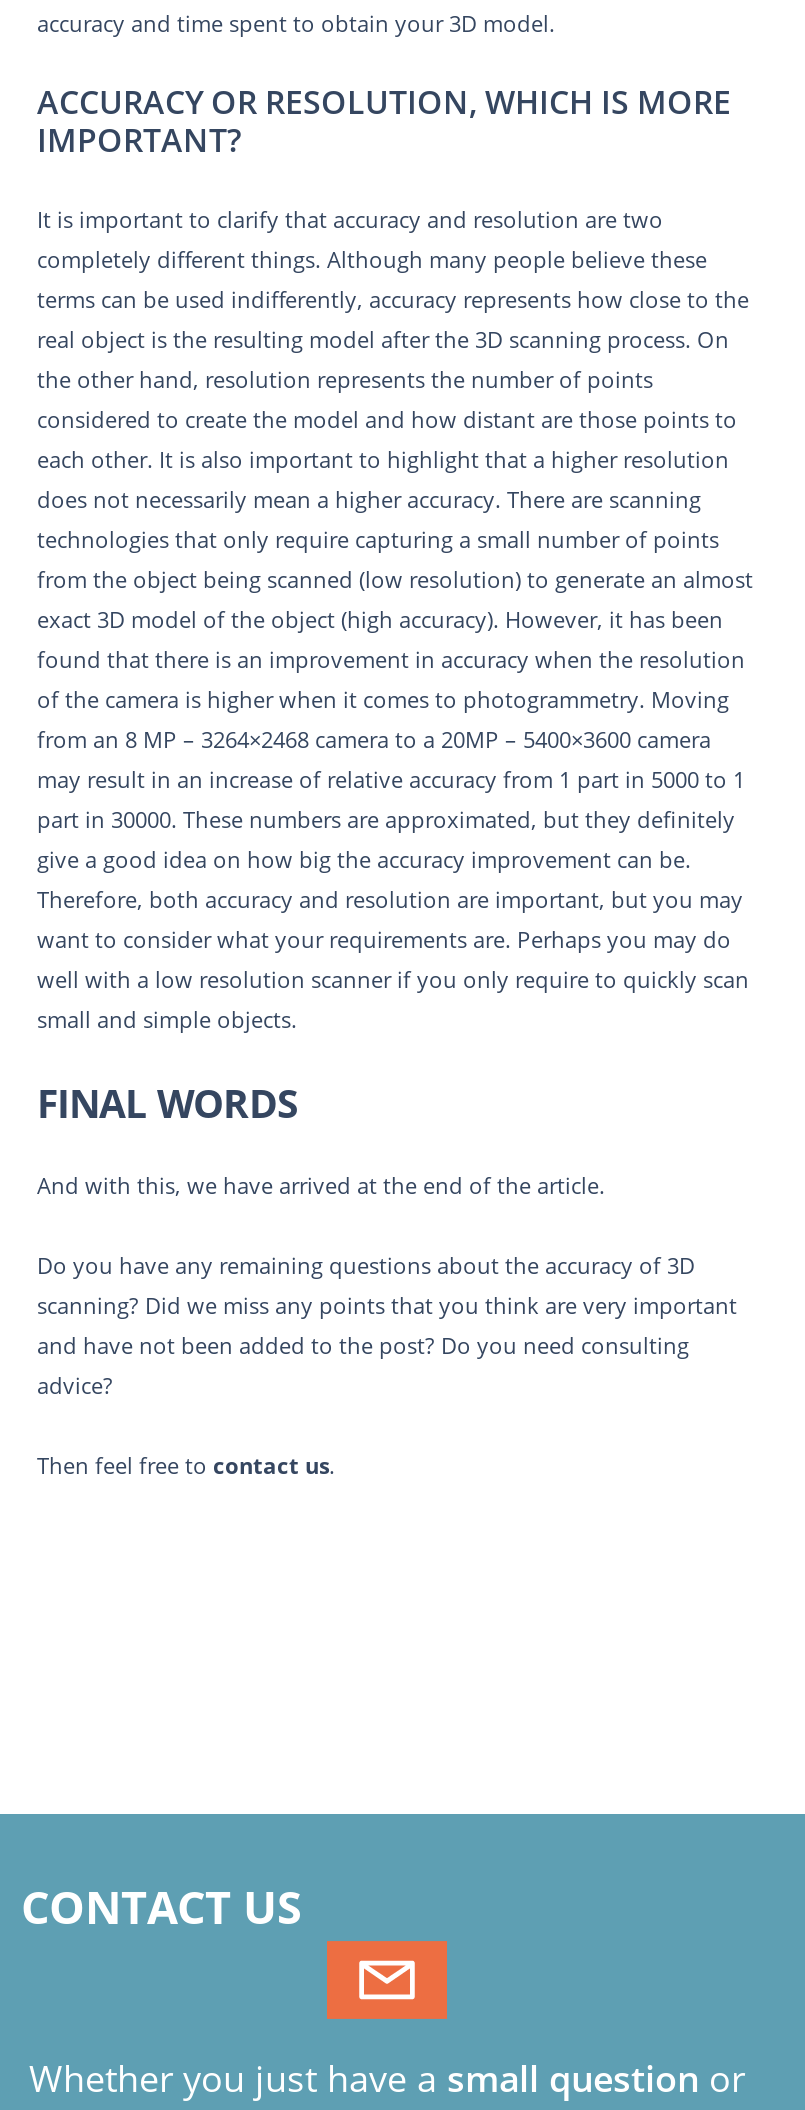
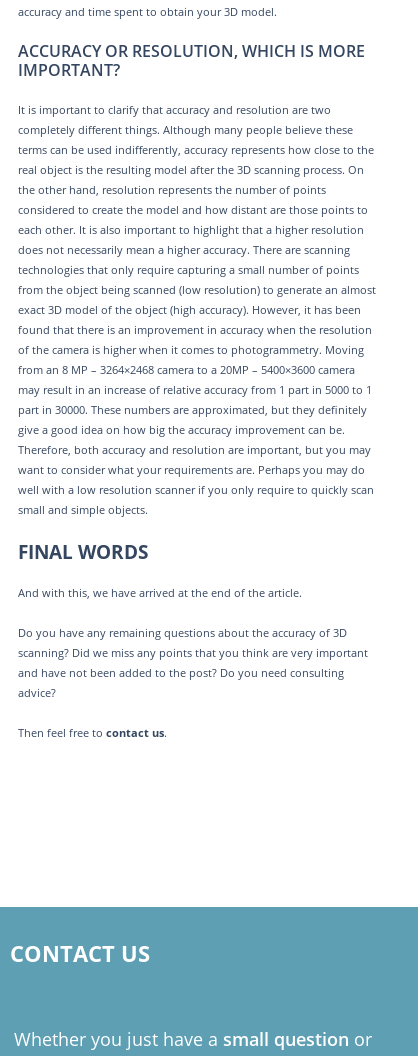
- [image]
